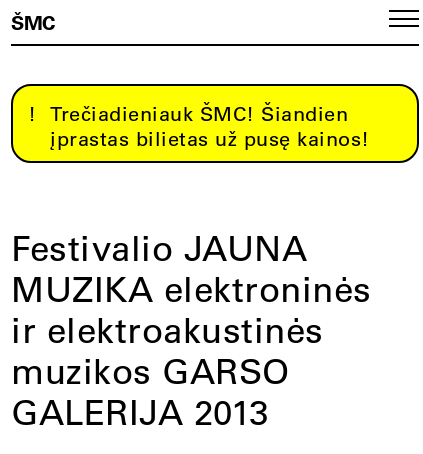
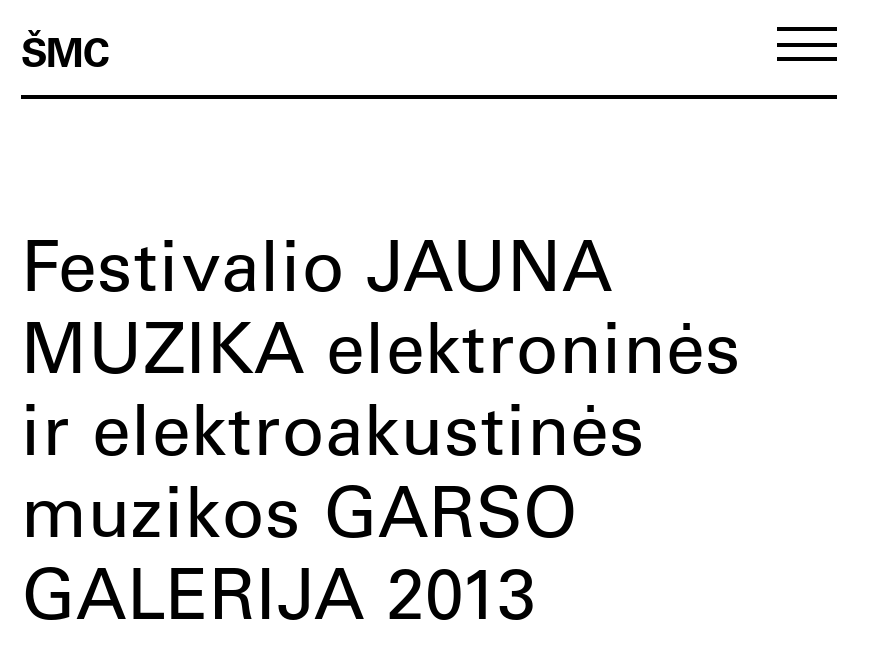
- Trečiadieniauk ŠMC! Šiandien
- įprastas bilietas už pusę kainos!
